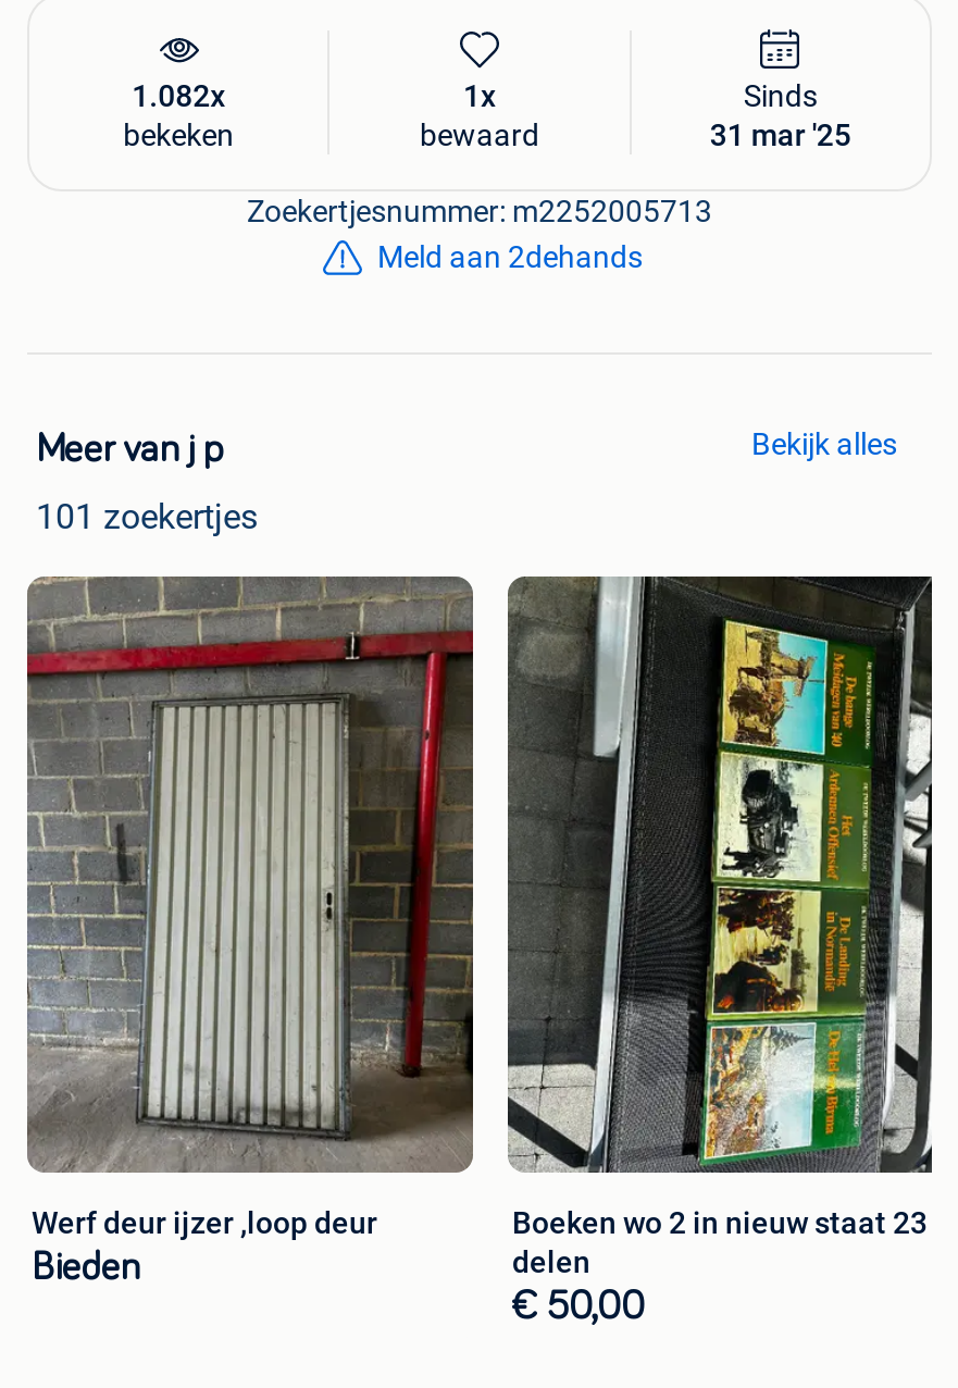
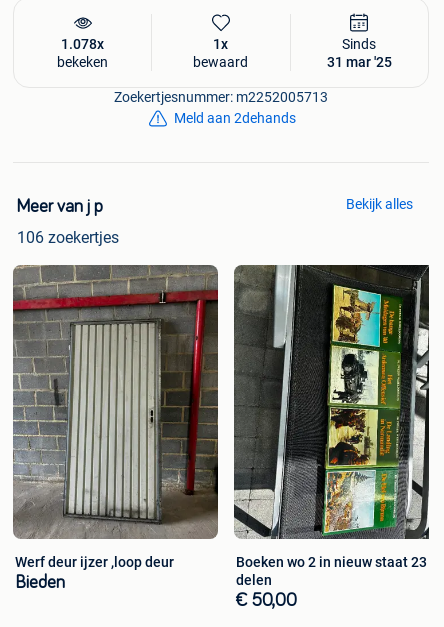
- 1.082x
+ 1.078x

- 101 zoekertjes
+ 106 zoekertjes
